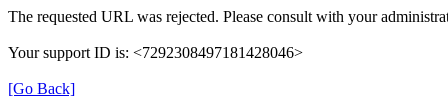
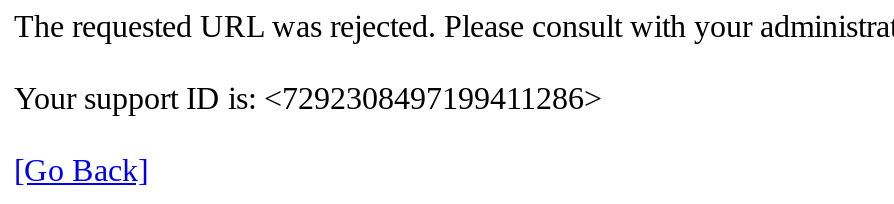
- Your support ID is: <7292308497181428046>
+ Your support ID is: <7292308497199411286>
